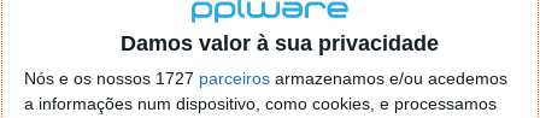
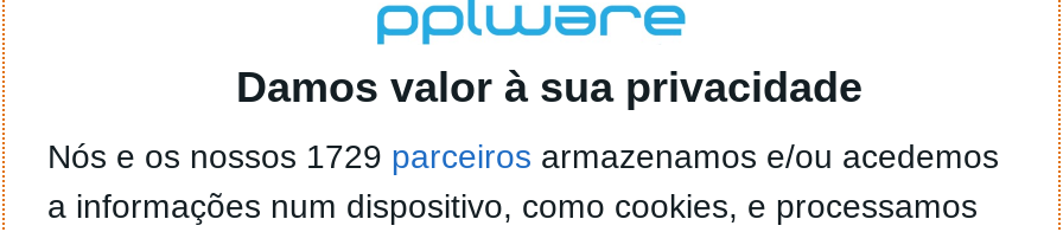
- Nós e os nossos 1727 parceiros armazenamos e/ou acedemos
+ Nós e os nossos 1729 parceiros armazenamos e/ou acedemos
